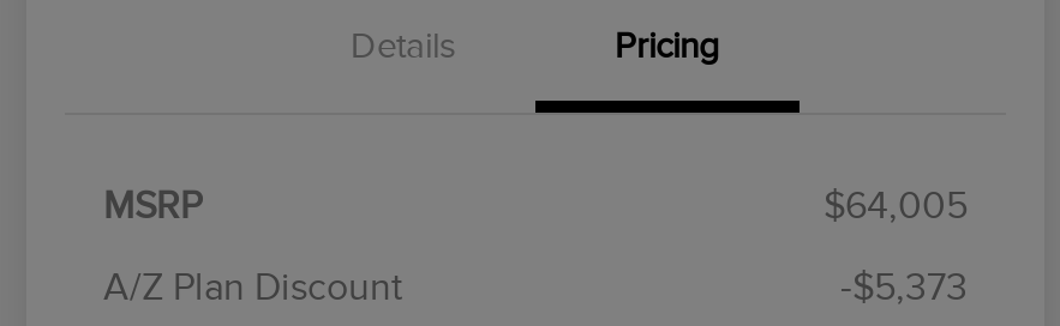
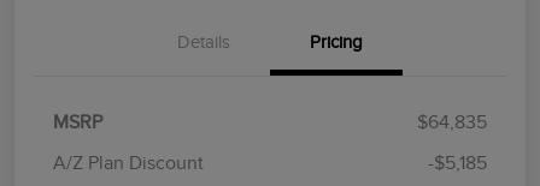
- $64,005
+ $64,835

- -$5,373
+ -$5,185
